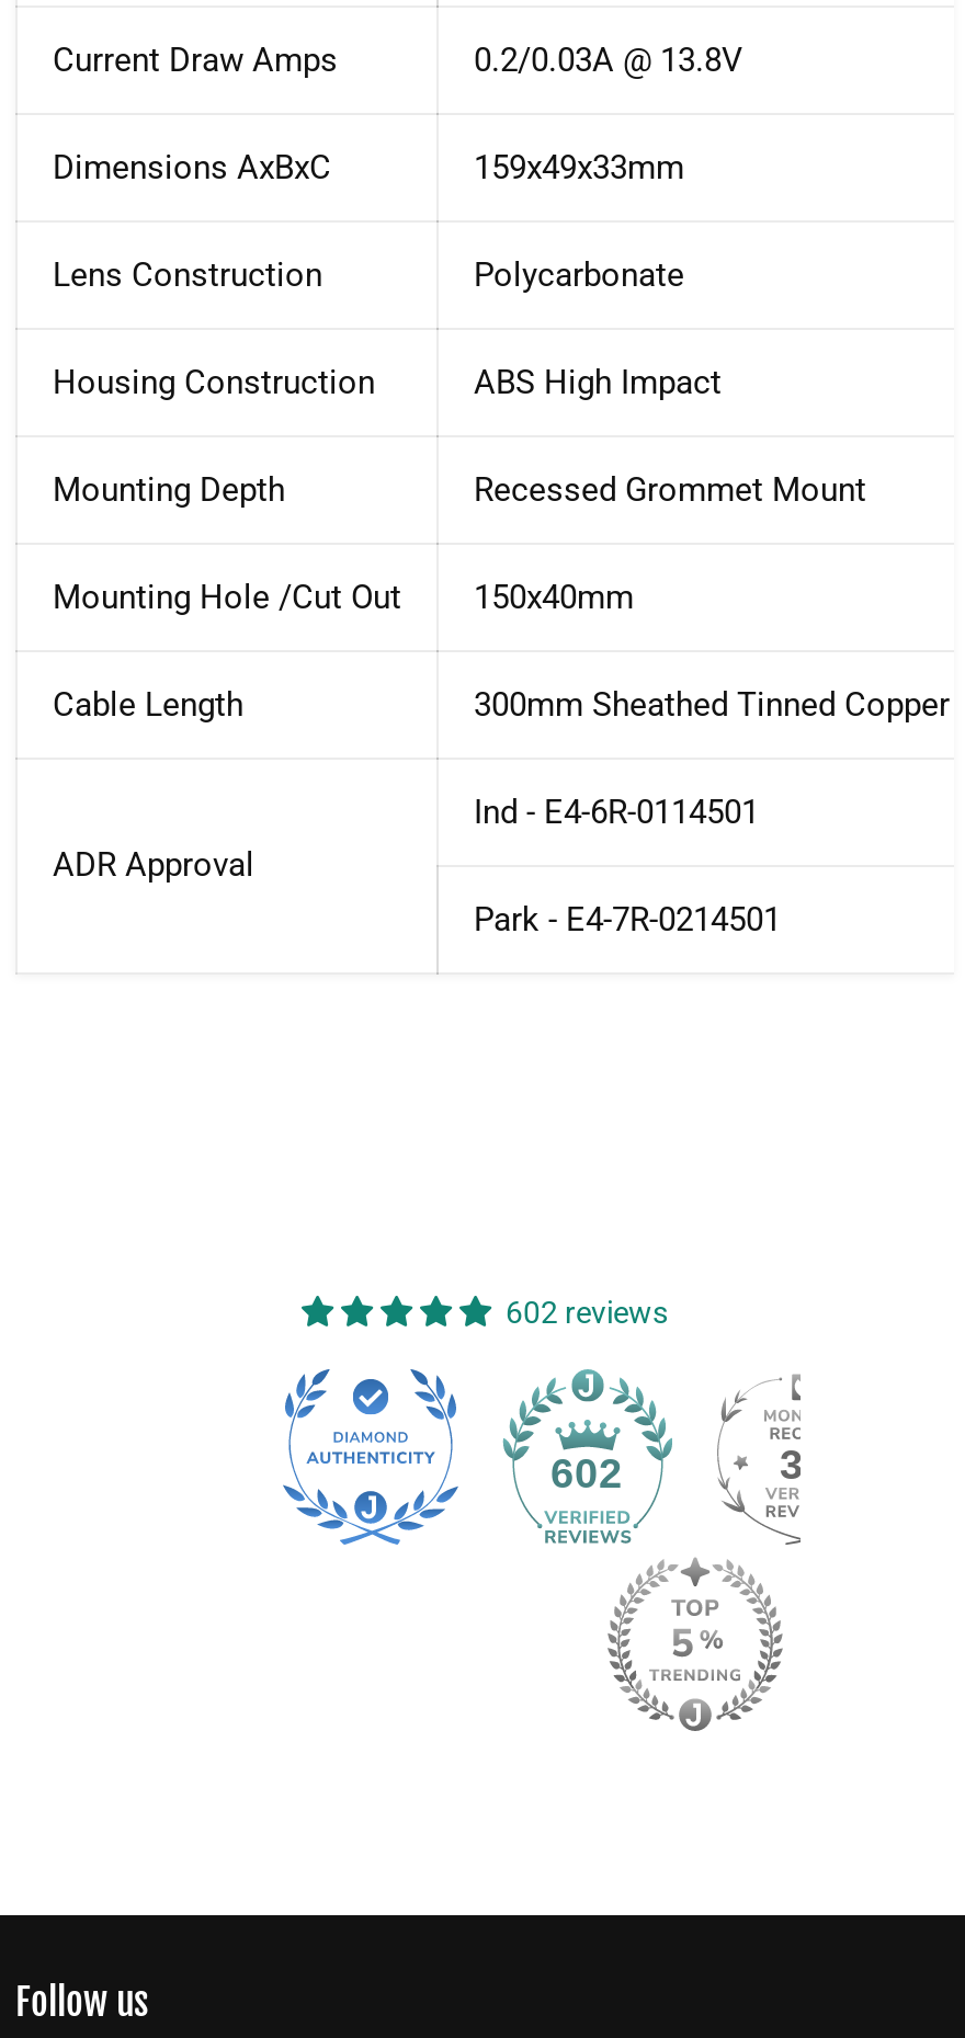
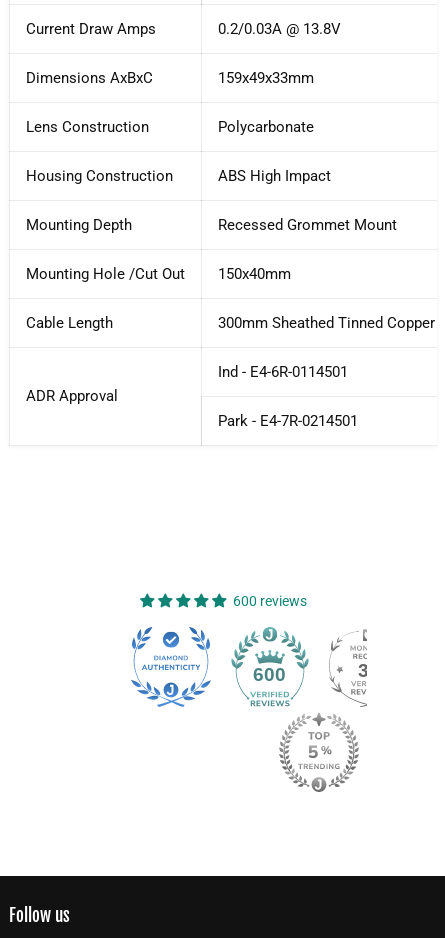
- 602 reviews
+ 600 reviews

- 602
+ 600
